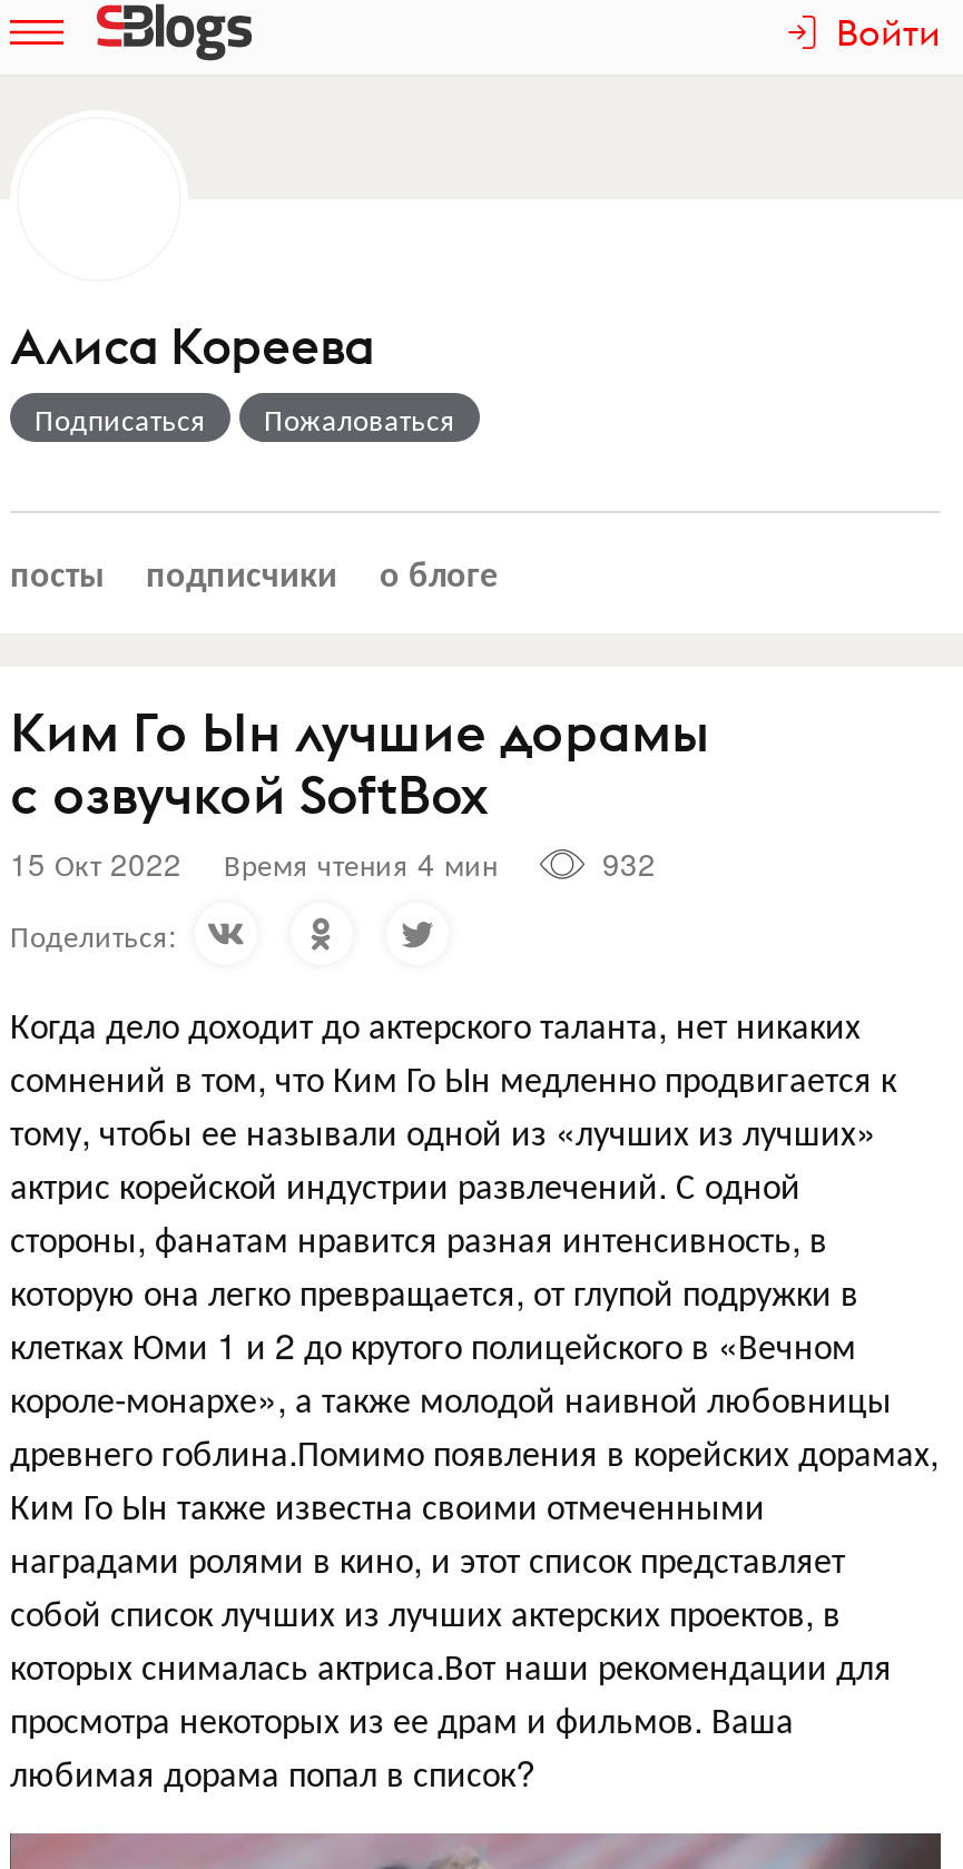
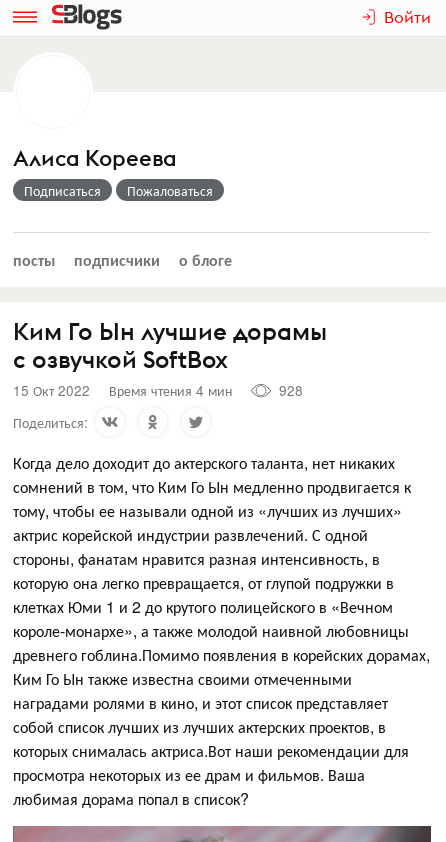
- 932
+ 928
